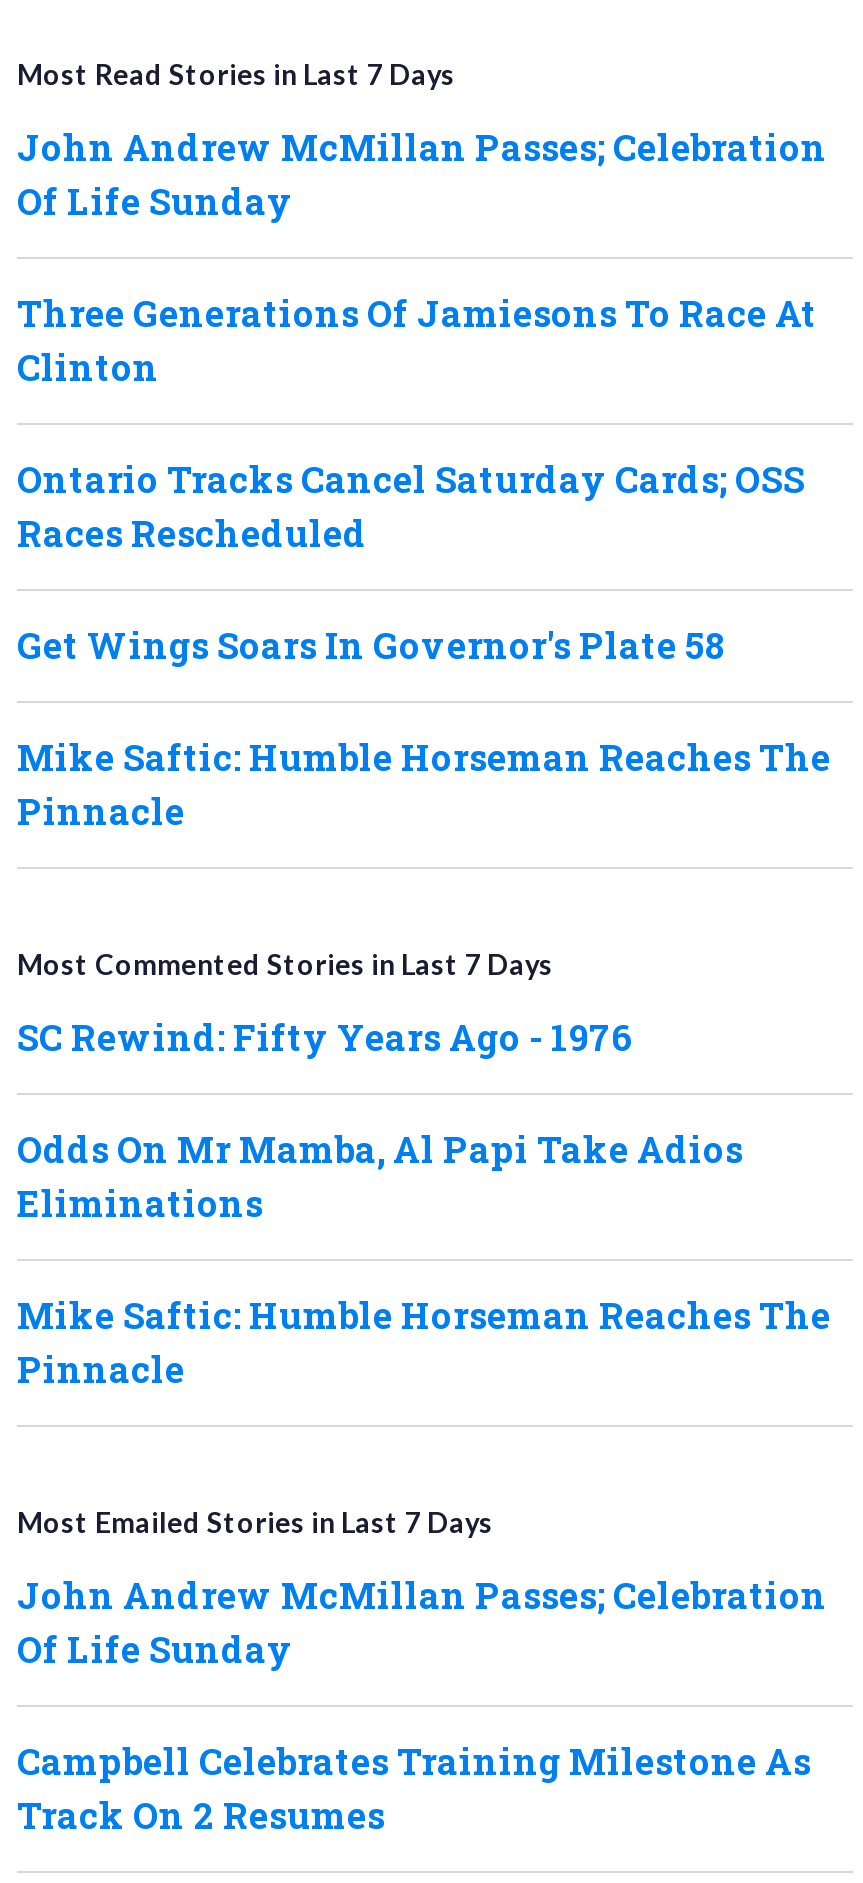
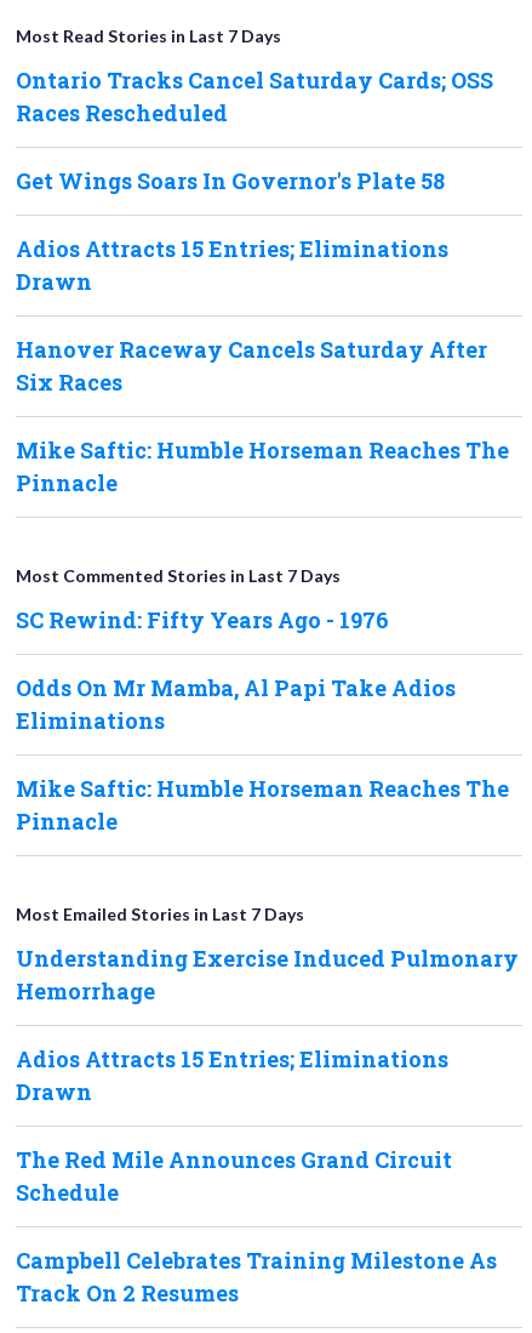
- John Andrew McMillan Passes; Celebration
- Of Life Sunday
- Three Generations Of Jamiesons To Race At
- Clinton

moved up: Ontario Tracks Cancel Saturday Cards; OSS | Races Rescheduled | Get Wings Soars In Governor's Plate 58

+ Adios Attracts 15 Entries; Eliminations
+ Drawn
+ Hanover Raceway Cancels Saturday After
+ Six Races

- John Andrew McMillan Passes; Celebration
- Of Life Sunday
+ Understanding Exercise Induced Pulmonary
+ Hemorrhage
+ Adios Attracts 15 Entries; Eliminations
+ Drawn
+ The Red Mile Announces Grand Circuit
+ Schedule
